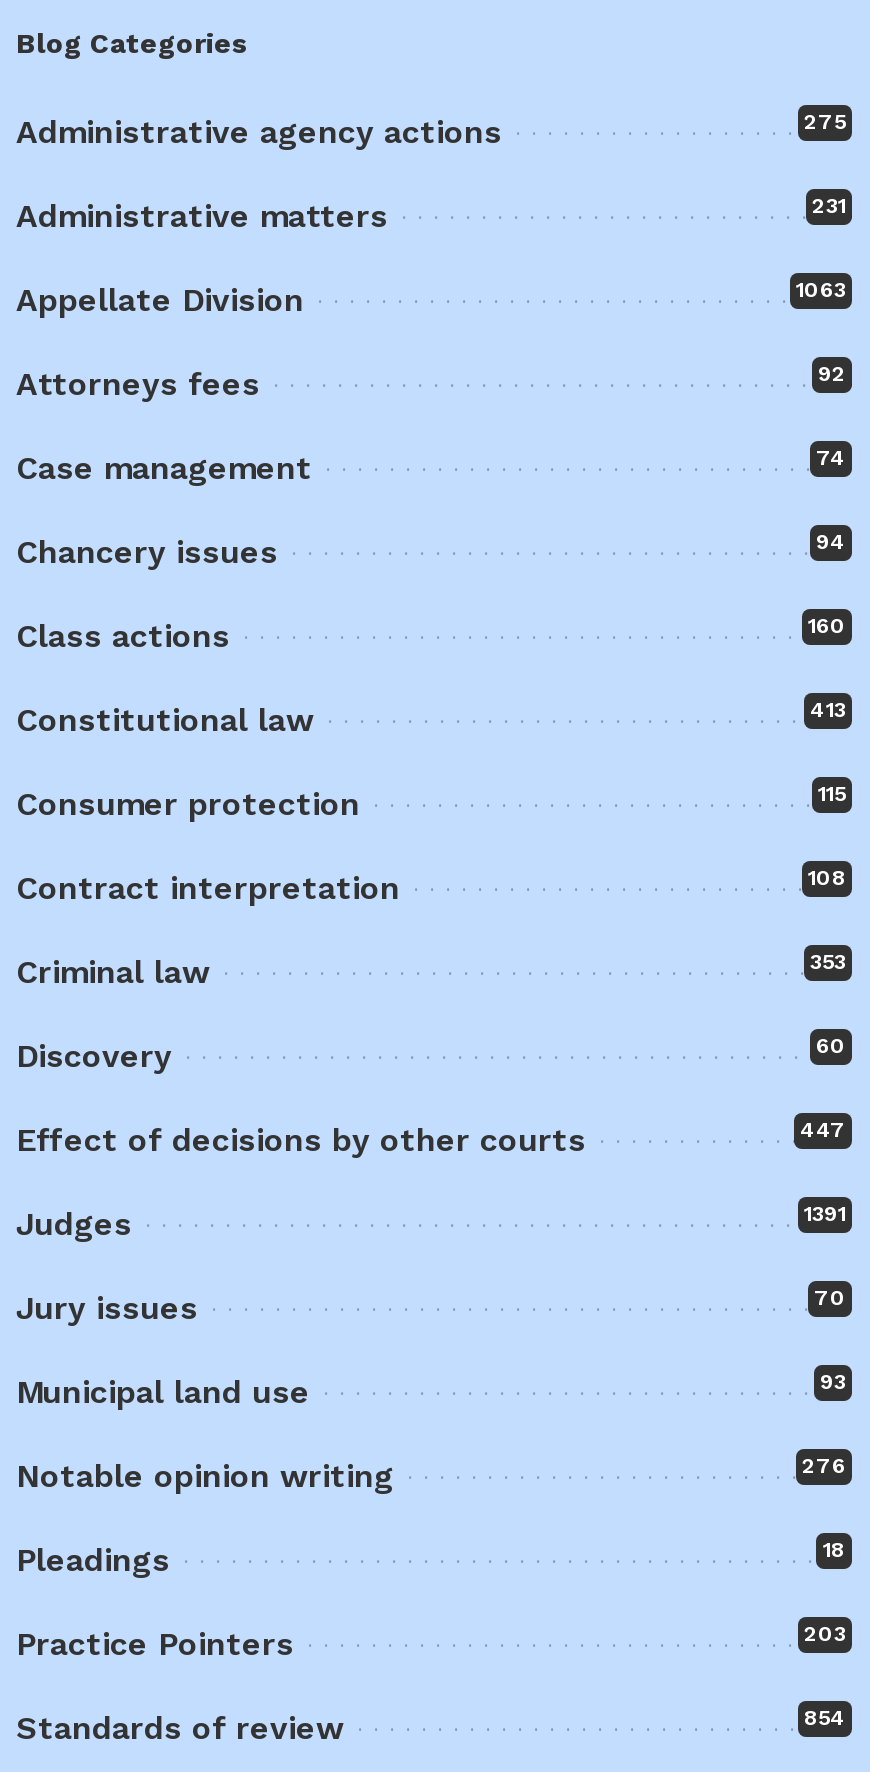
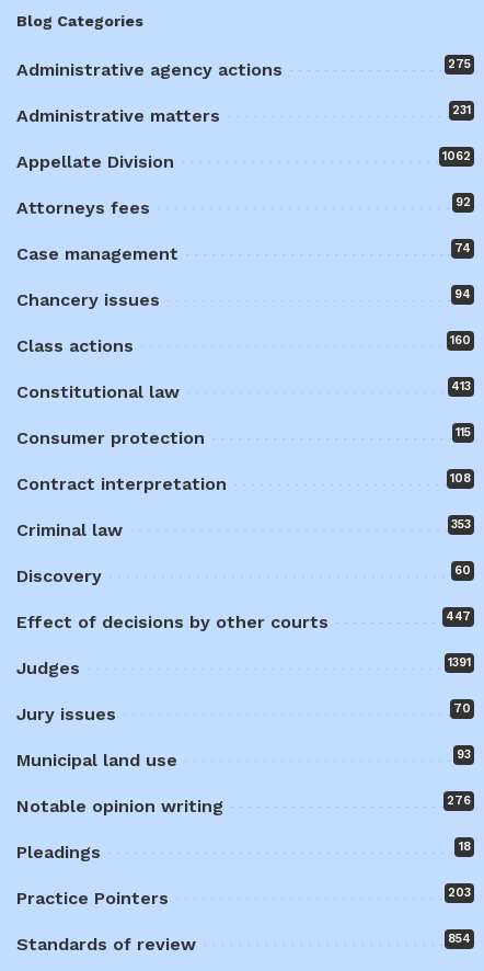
- 1063
+ 1062
